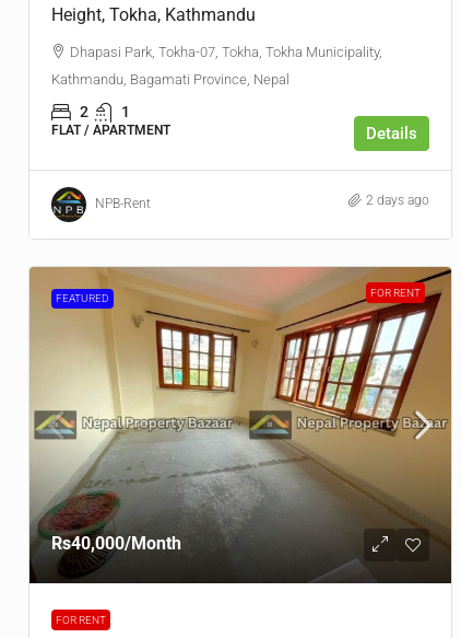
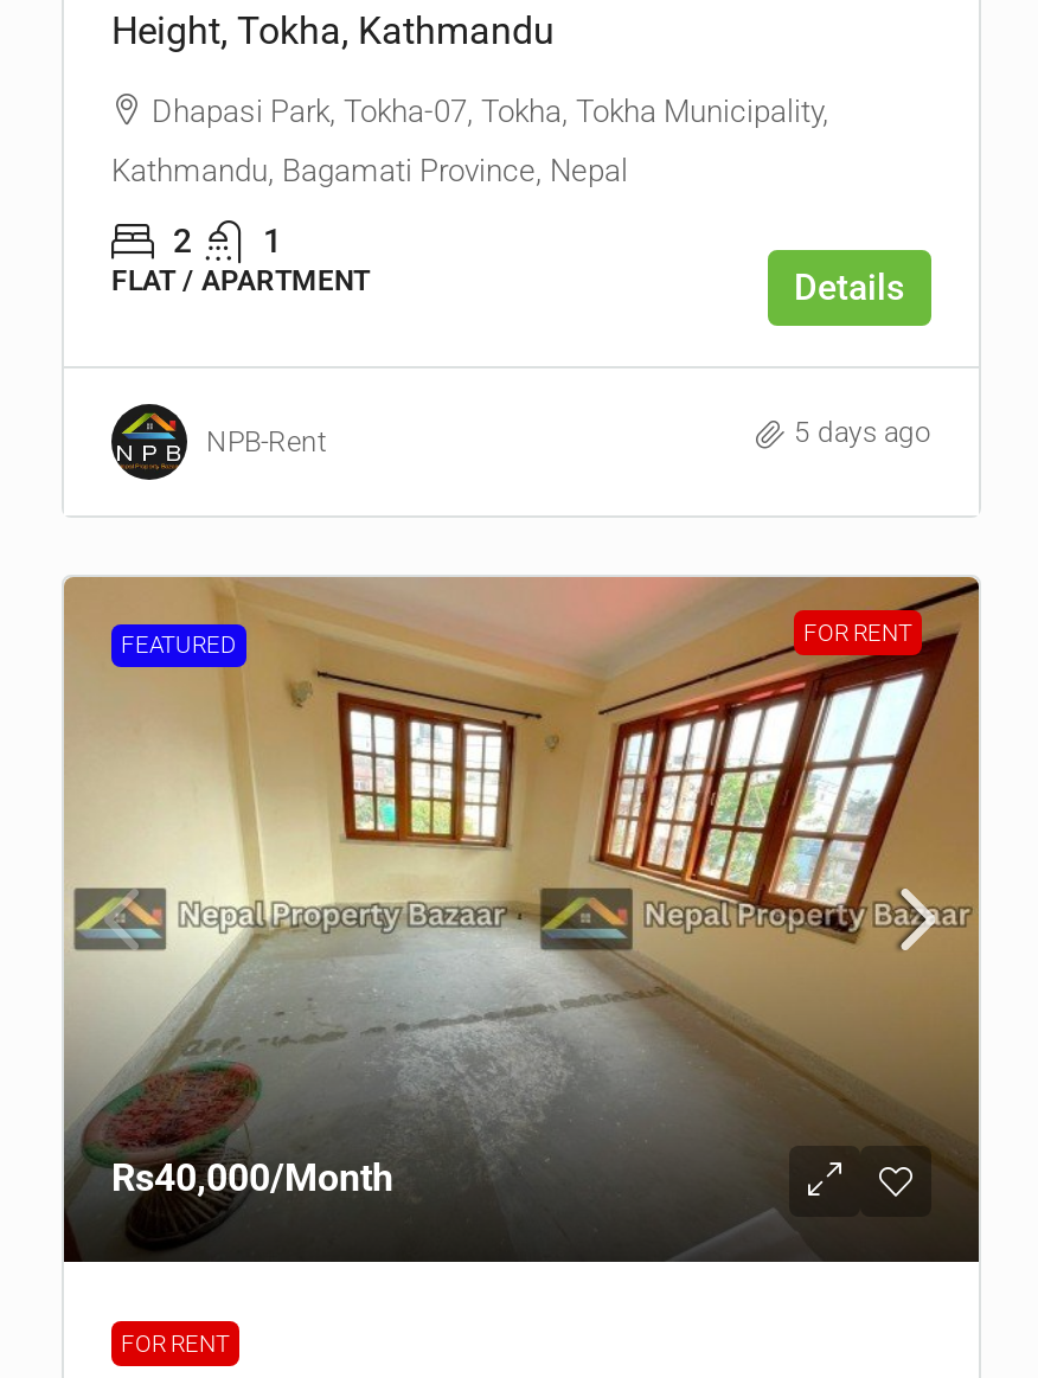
- 2 days ago
+ 5 days ago
